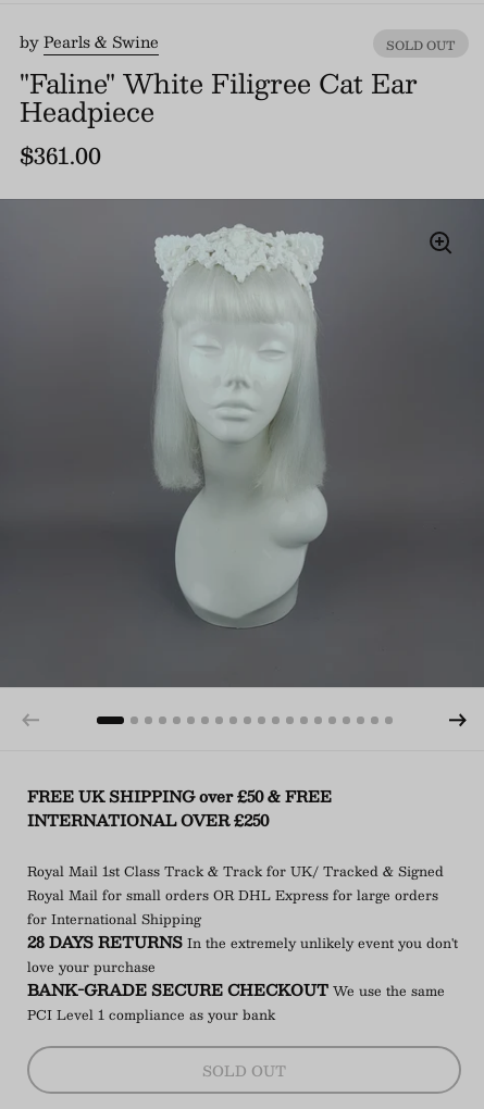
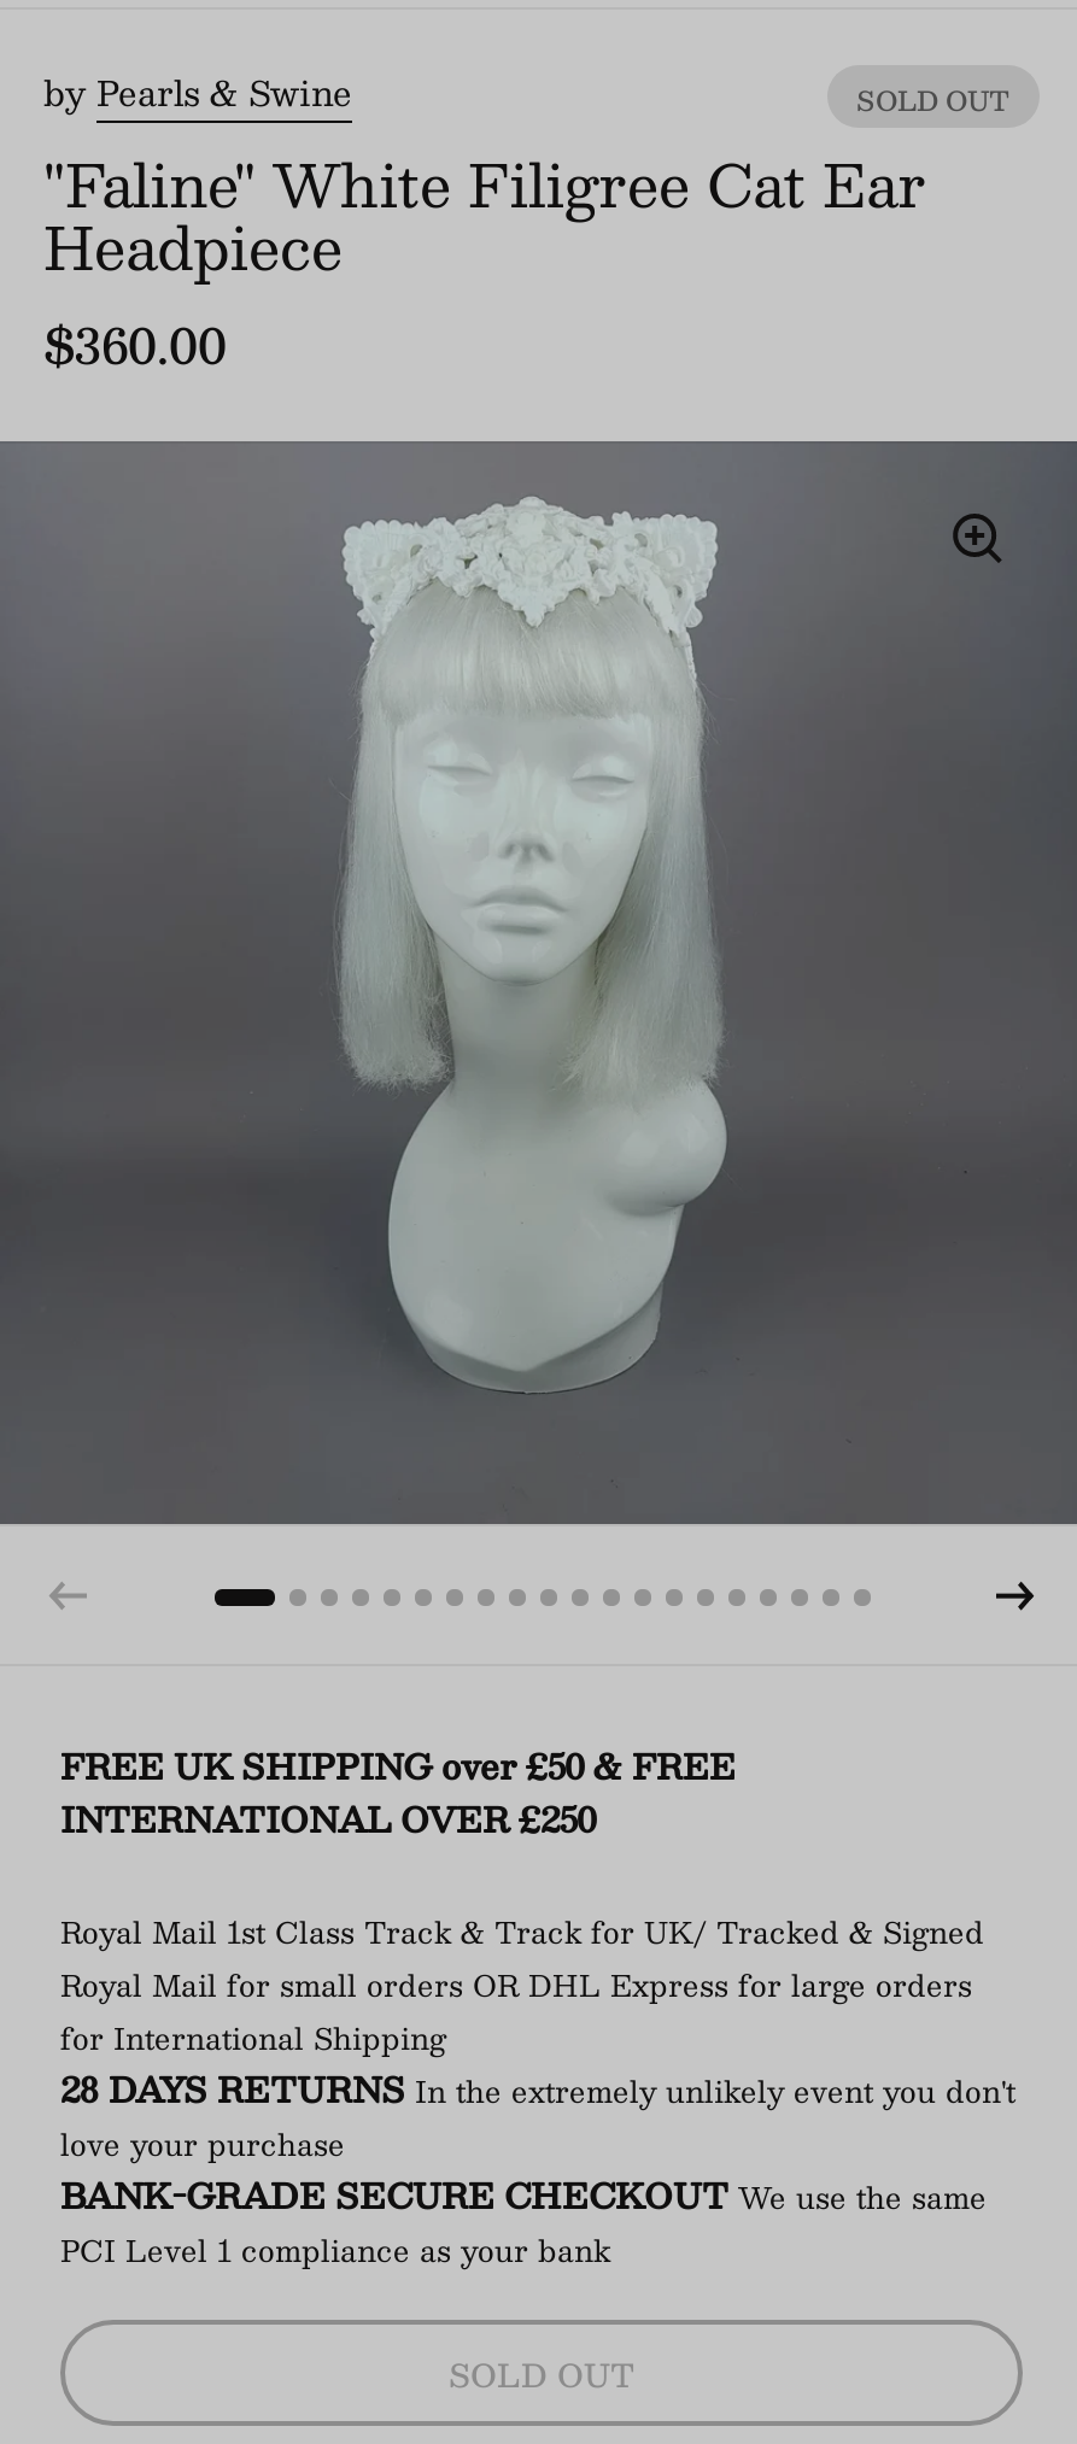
- $361.00
+ $360.00
